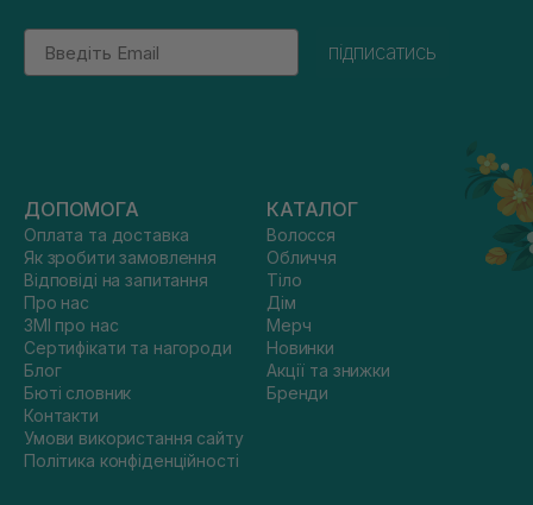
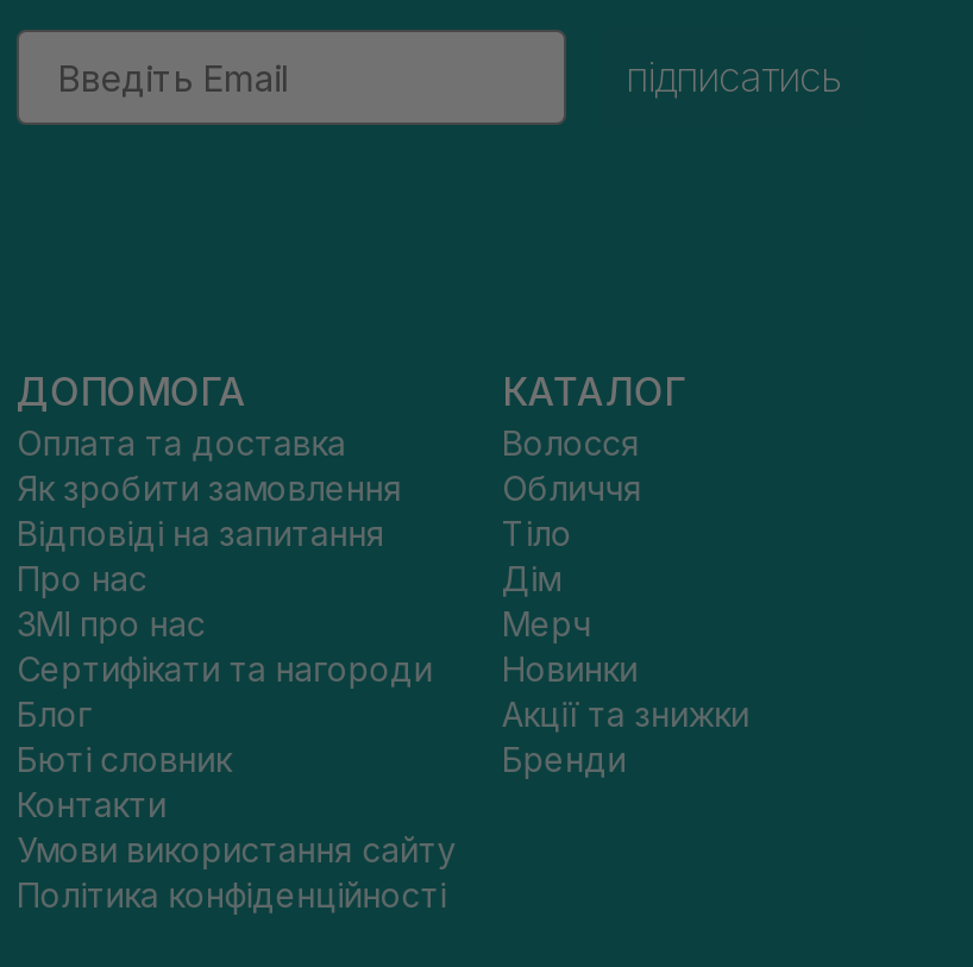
- [image]
